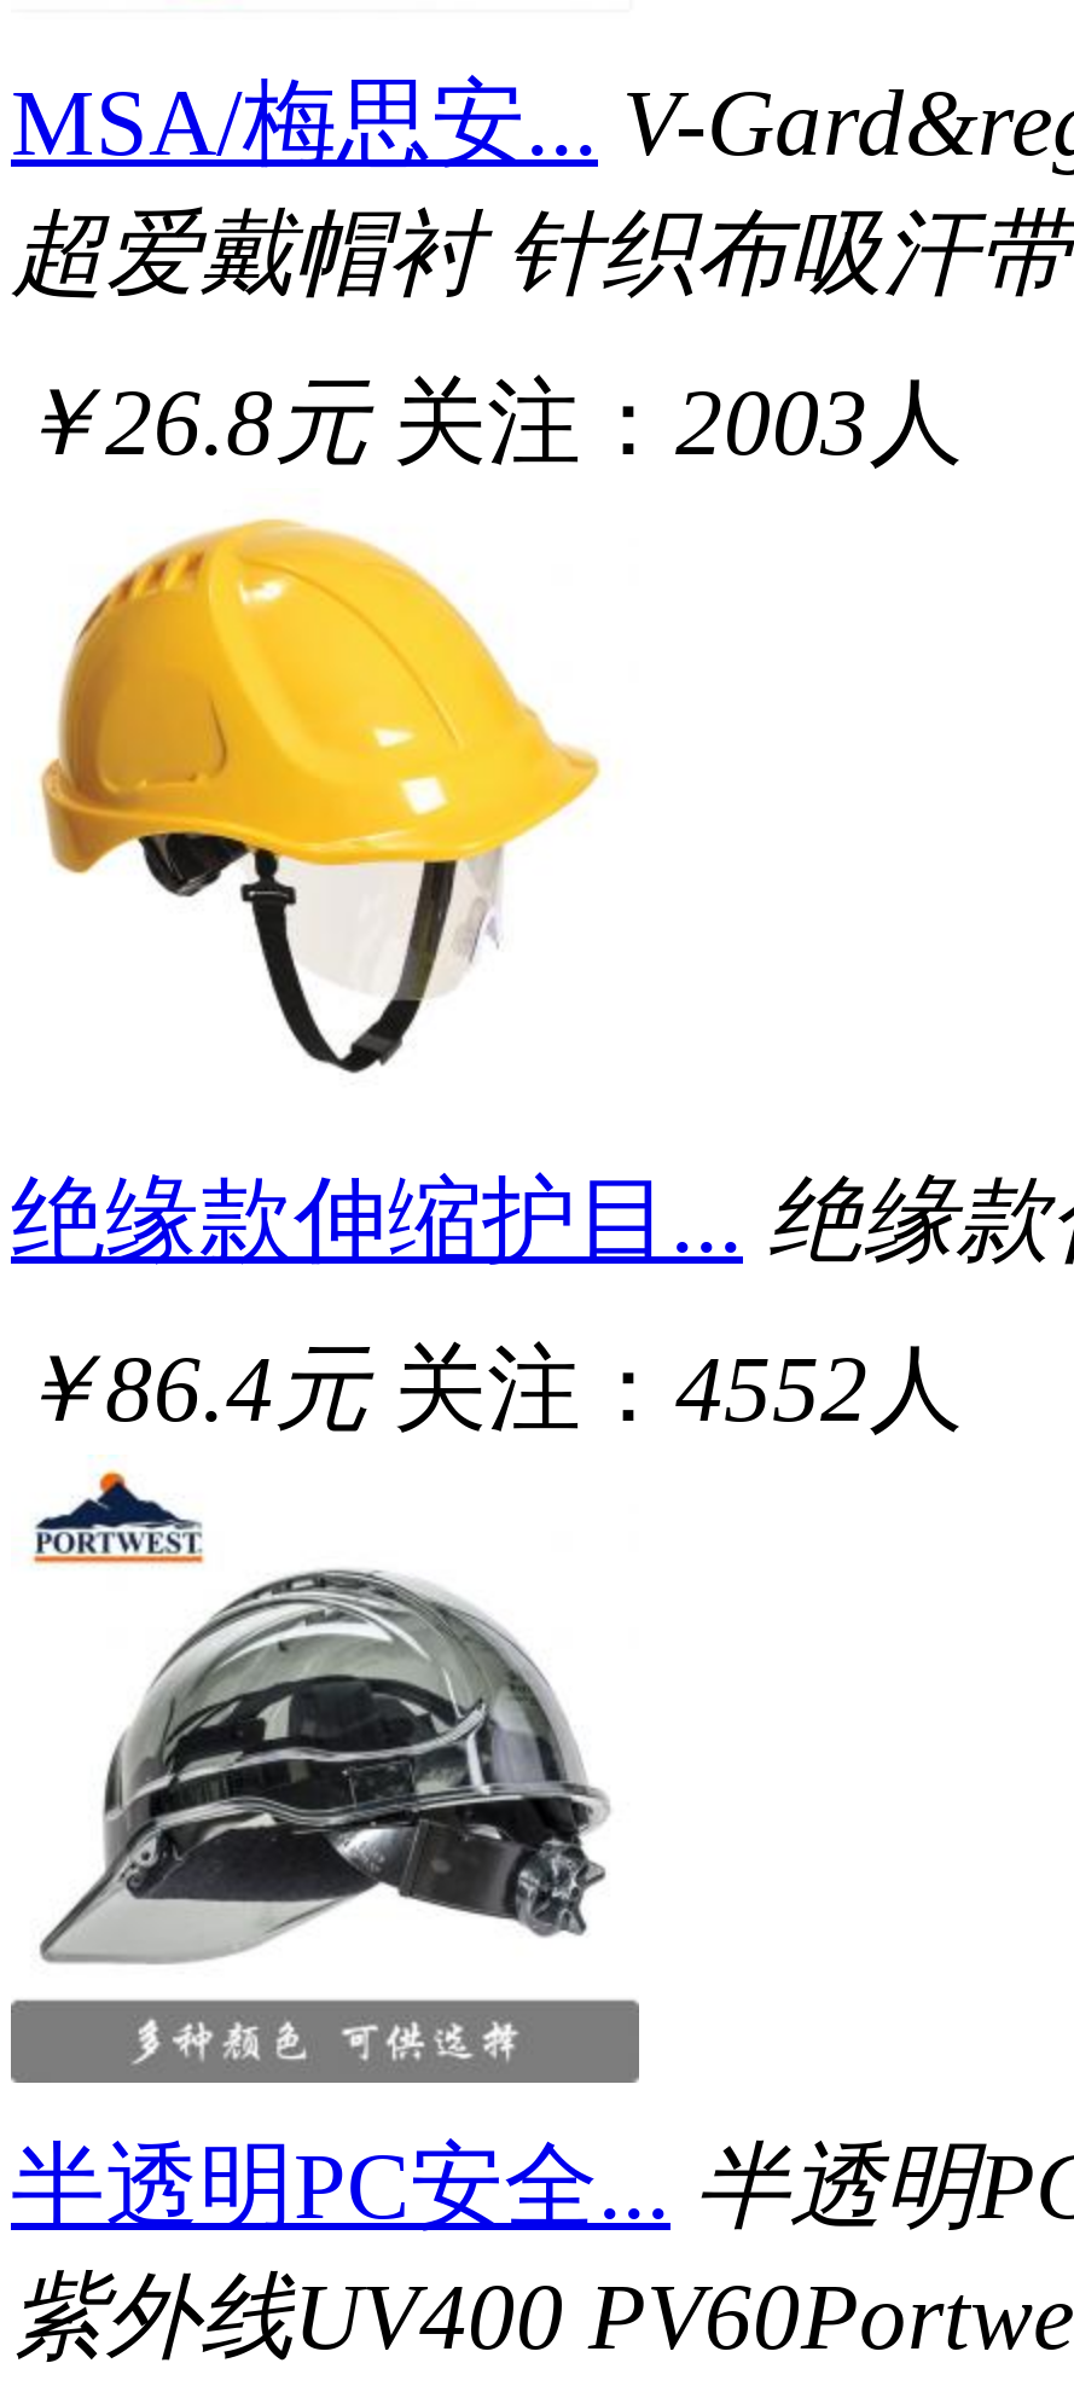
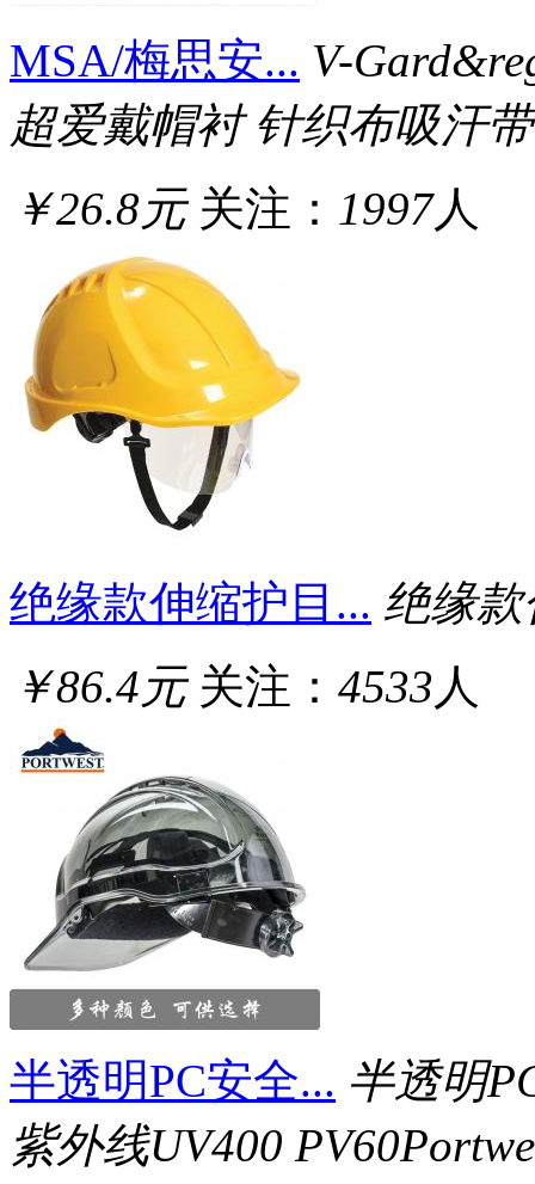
- ￥26.8元 关注：2003人
+ ￥26.8元 关注：1997人

- ￥86.4元 关注：4552人
+ ￥86.4元 关注：4533人
